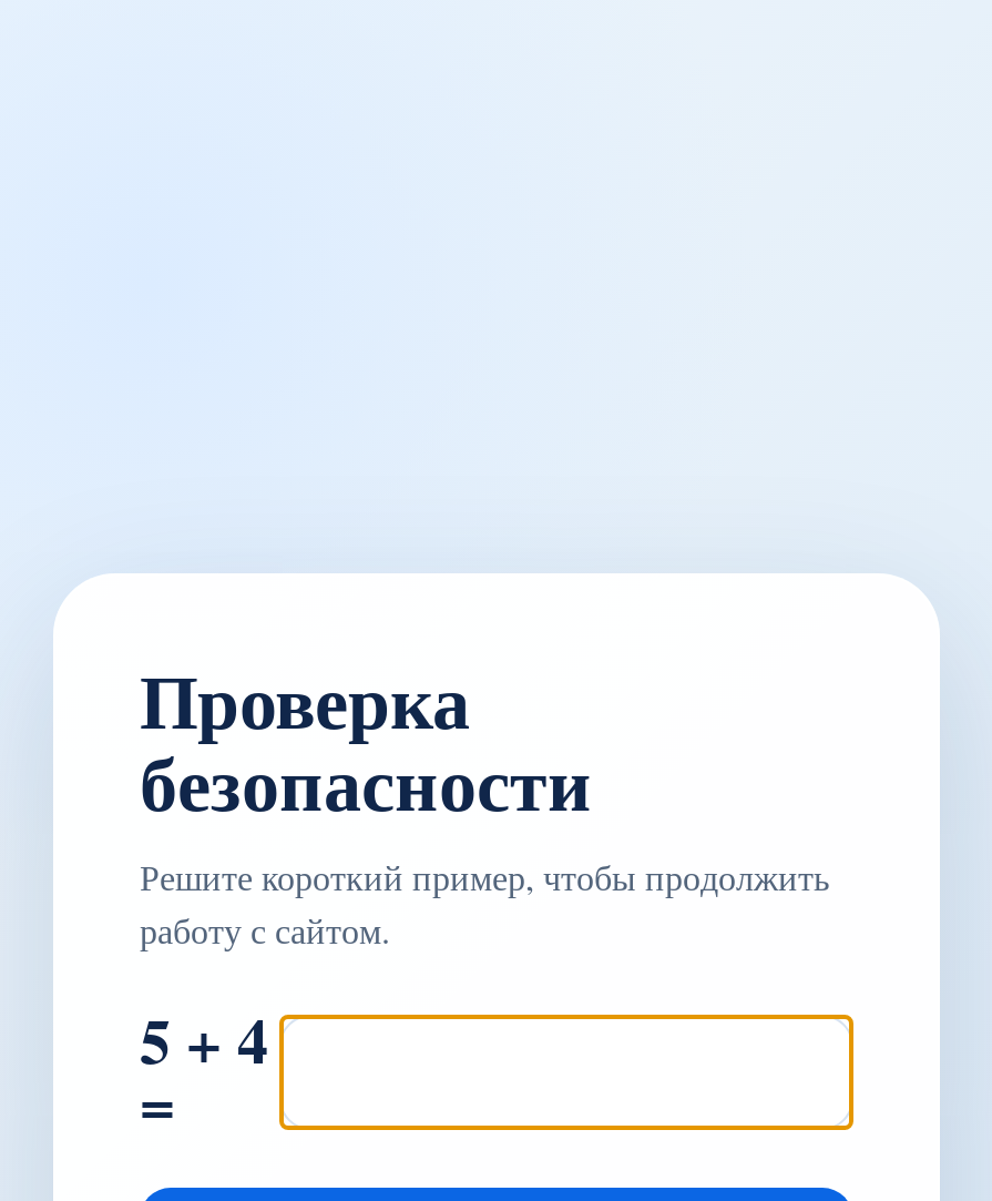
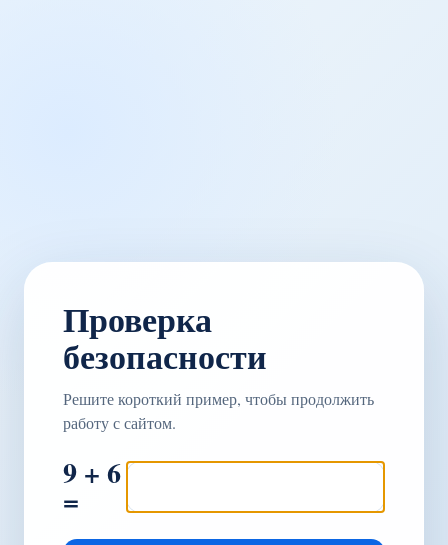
- 5 + 4
+ 9 + 6
